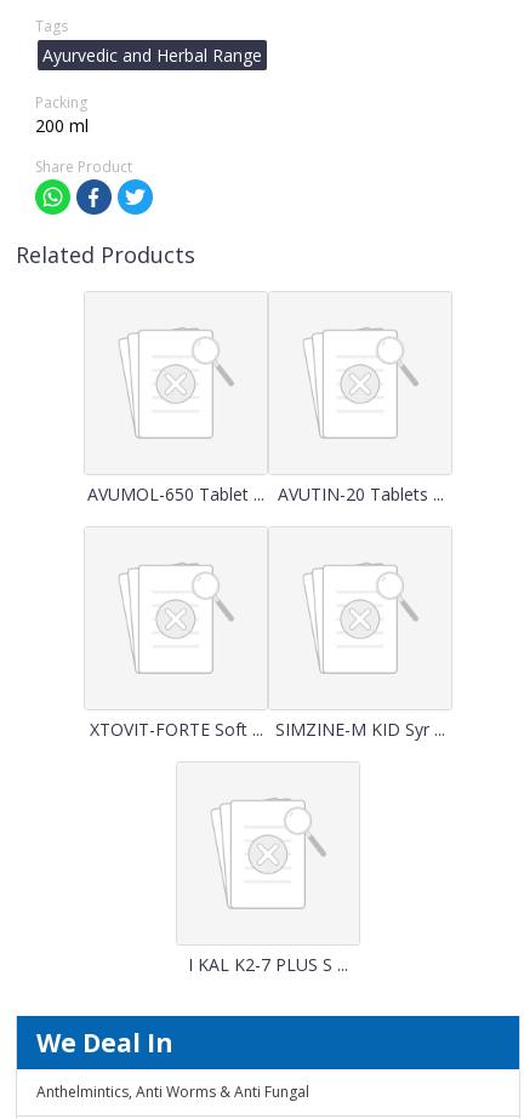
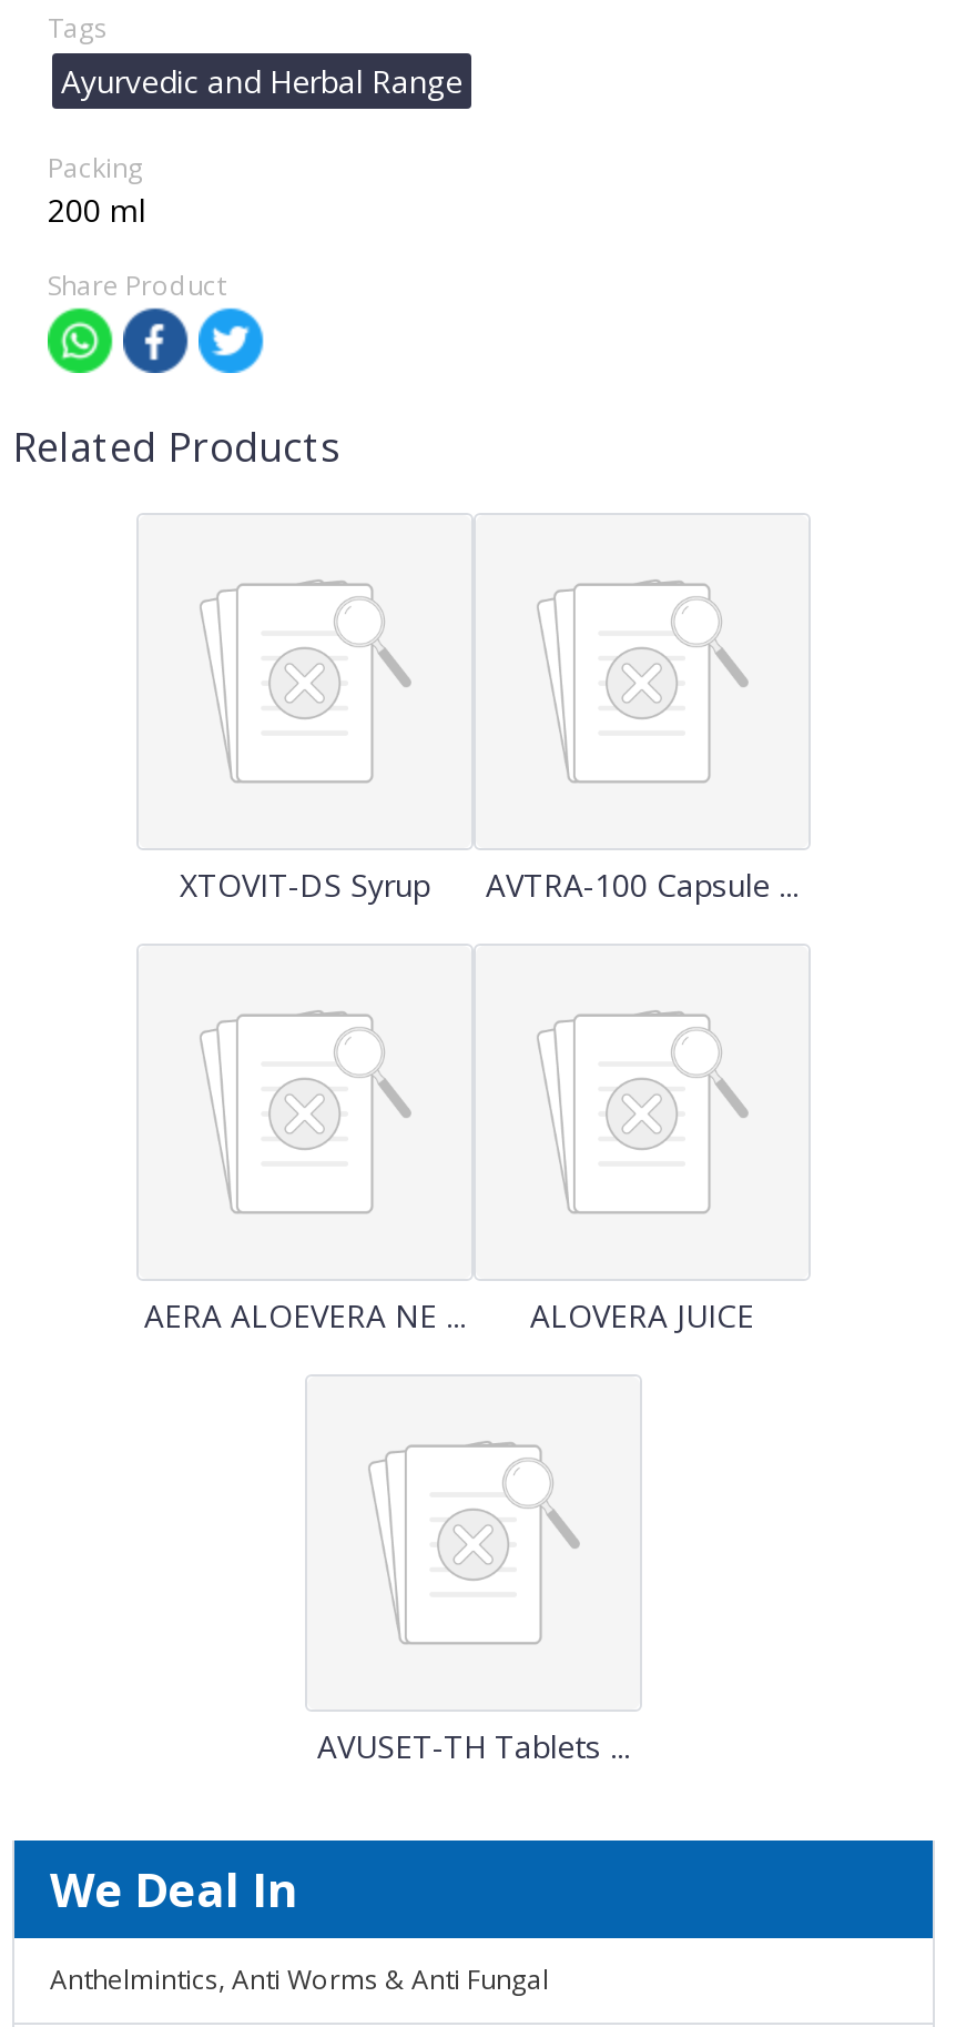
- AVUMOL-650 Tablet ... AVUTIN-20 Tablets ...
+ XTOVIT-DS Syrup
+ AVTRA-100 Capsule ...

- XTOVIT-FORTE Soft ... SIMZINE-M KID Syr ...
+ AERA ALOEVERA NE ...
+ ALOVERA JUICE

- I KAL K2-7 PLUS S ...
+ AVUSET-TH Tablets ...
